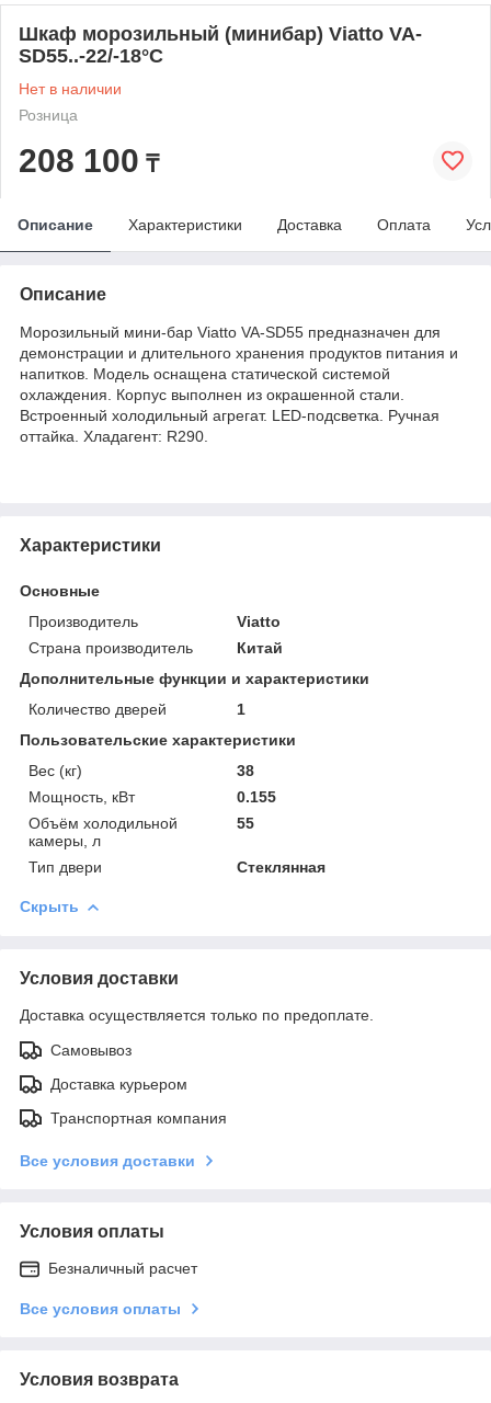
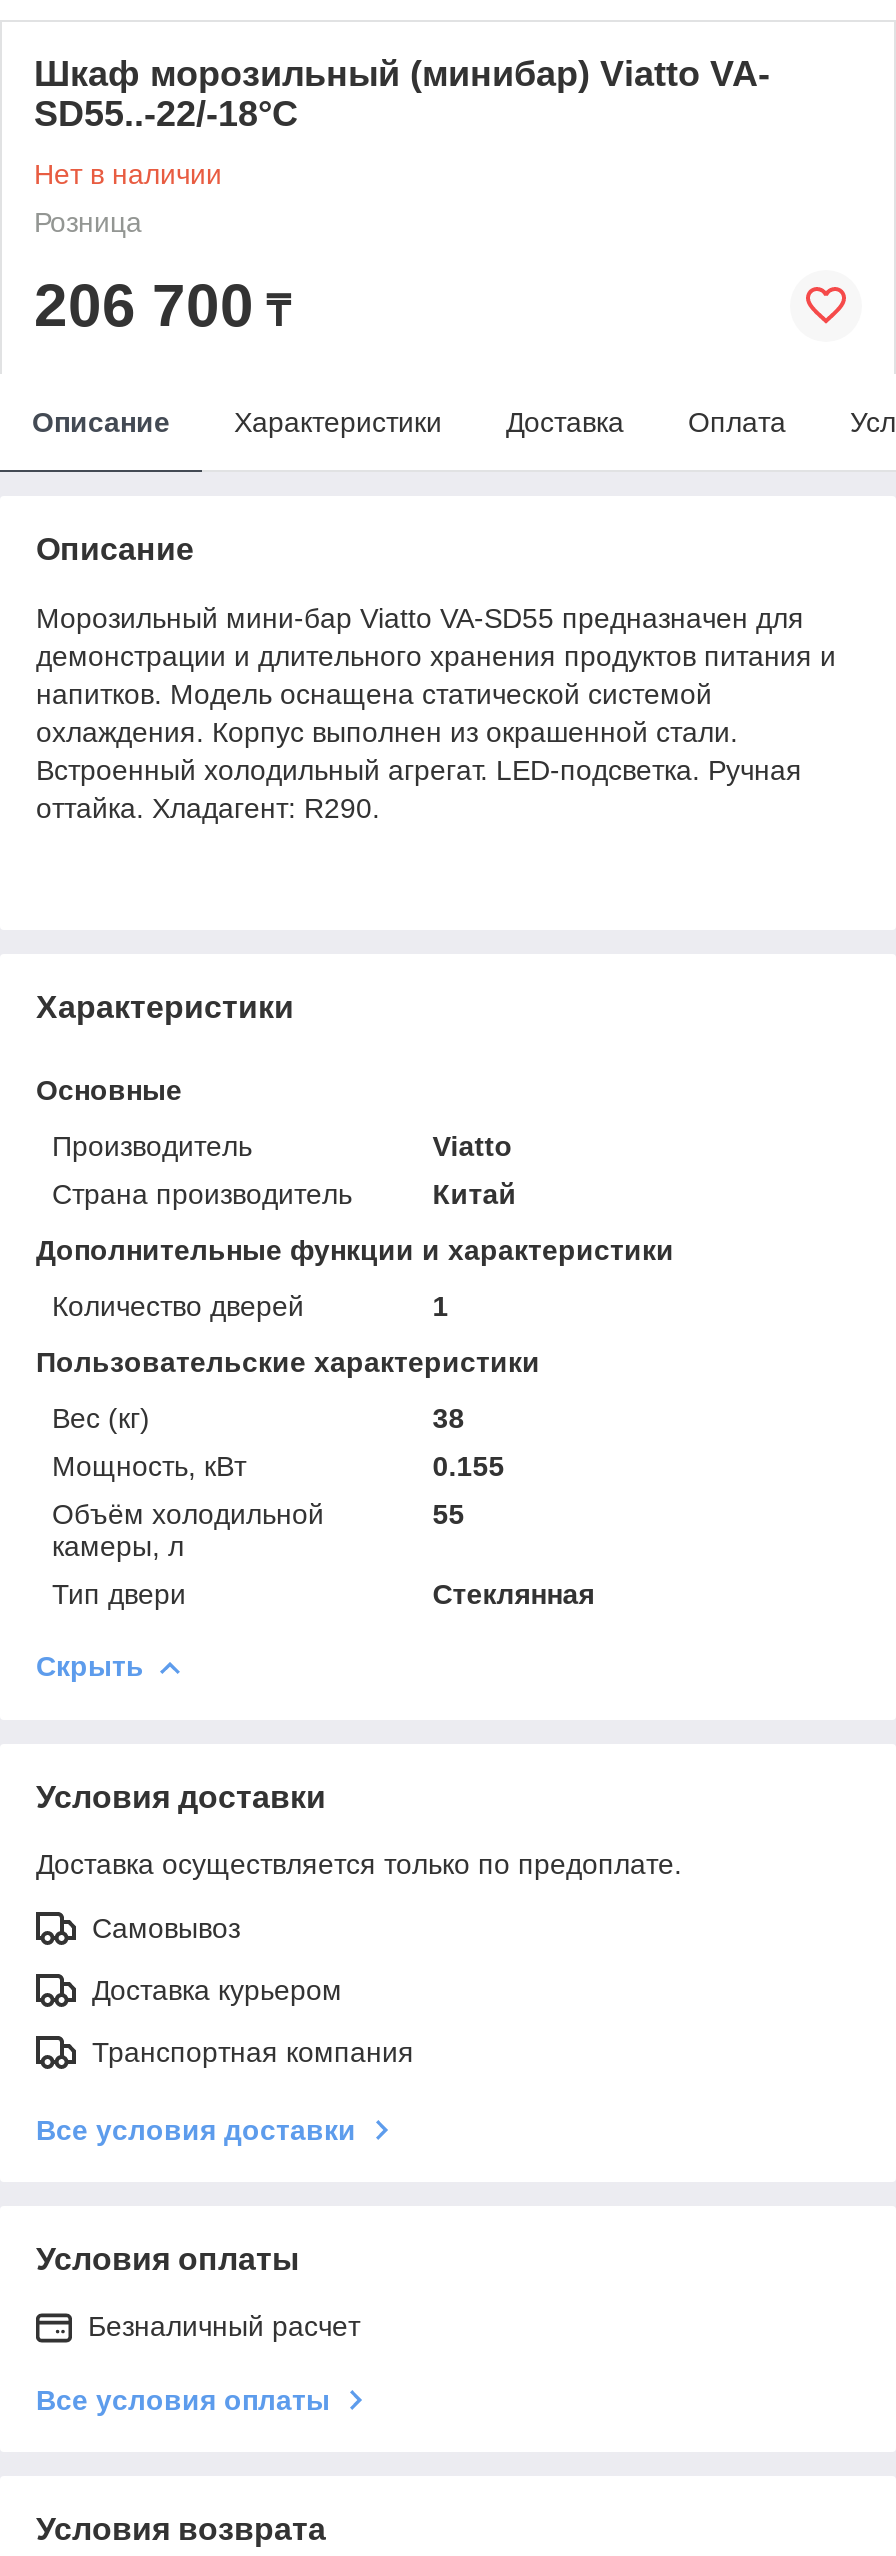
- 208 100 ₸
+ 206 700 ₸
